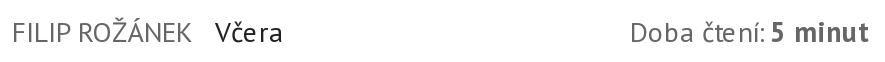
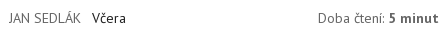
- FILIP ROŽÁNEK
+ JAN SEDLÁK
